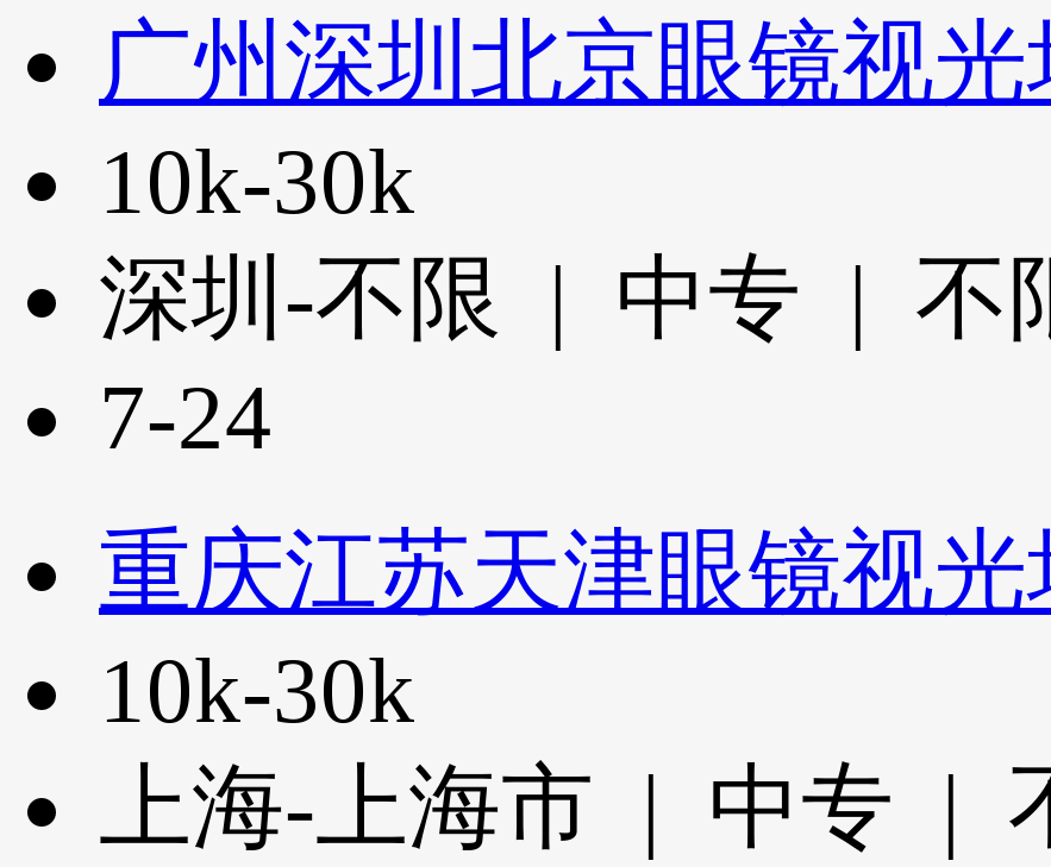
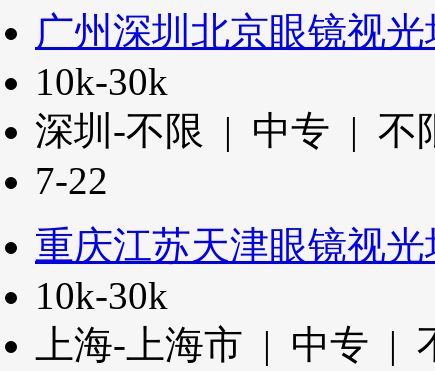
- 7-24
+ 7-22
